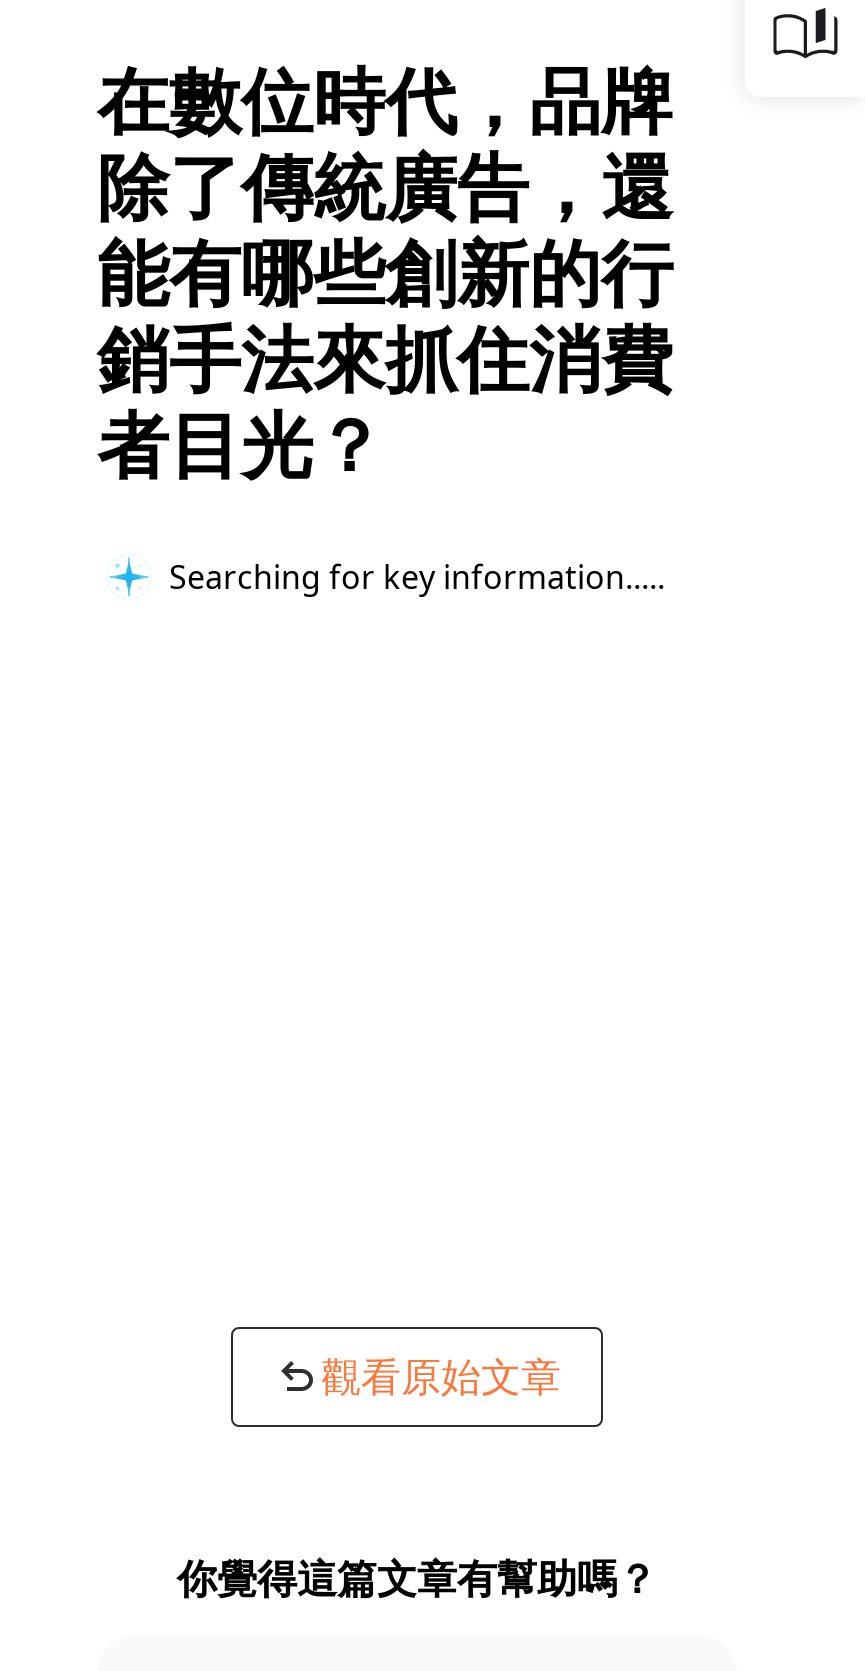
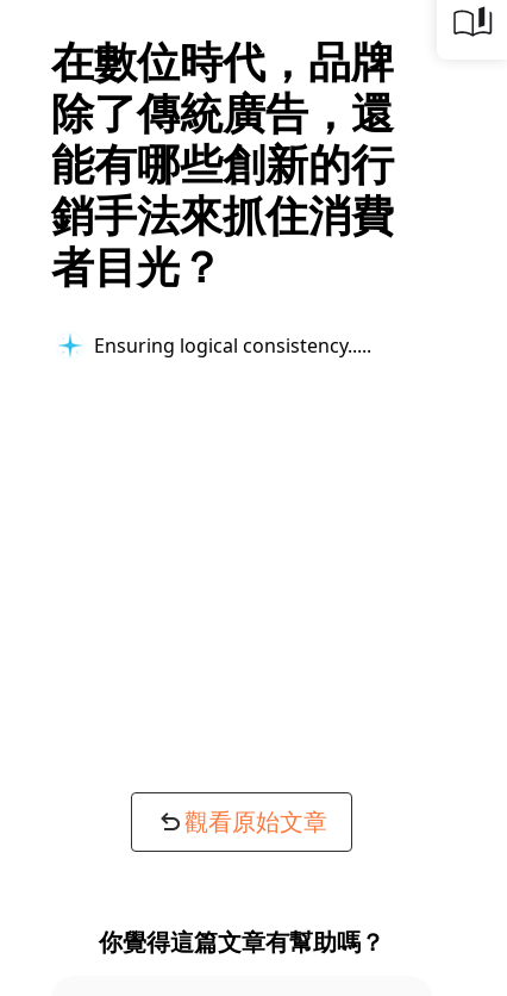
- Searching for key information...
+ Ensuring logical consistency...
